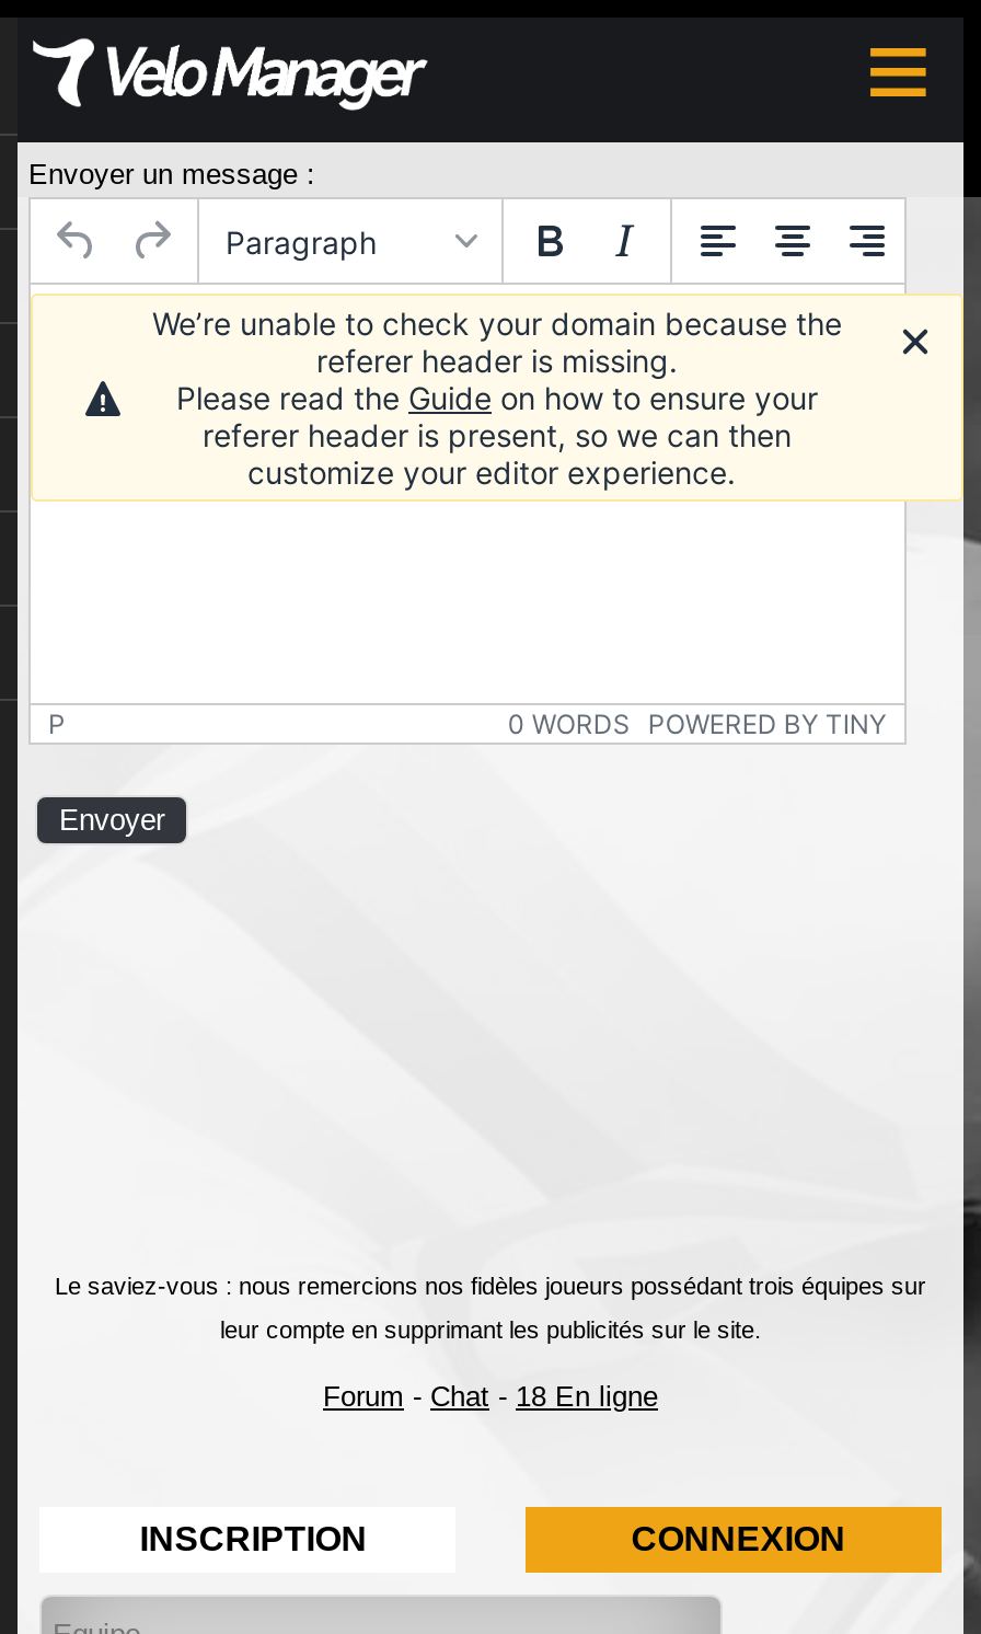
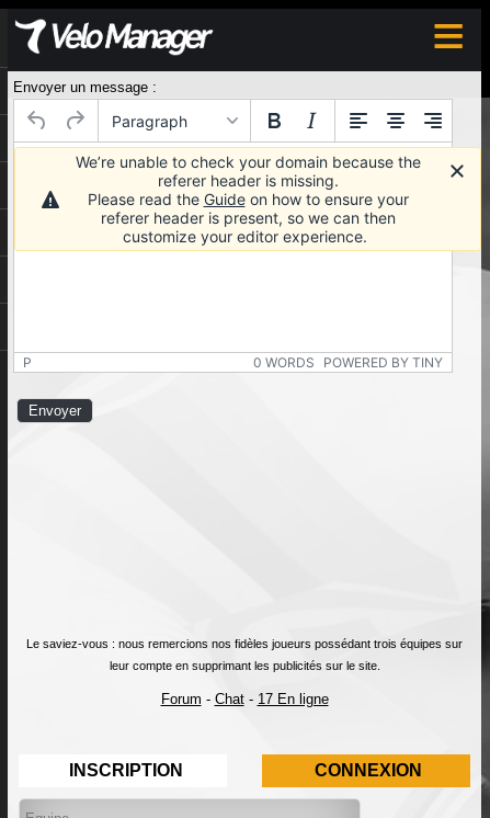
- Forum - Chat - 18 En ligne
+ Forum - Chat - 17 En ligne
